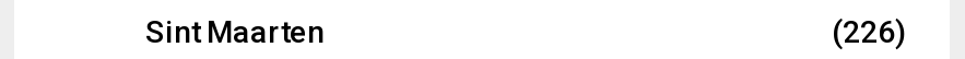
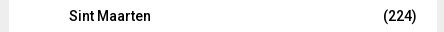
- (226)
+ (224)
